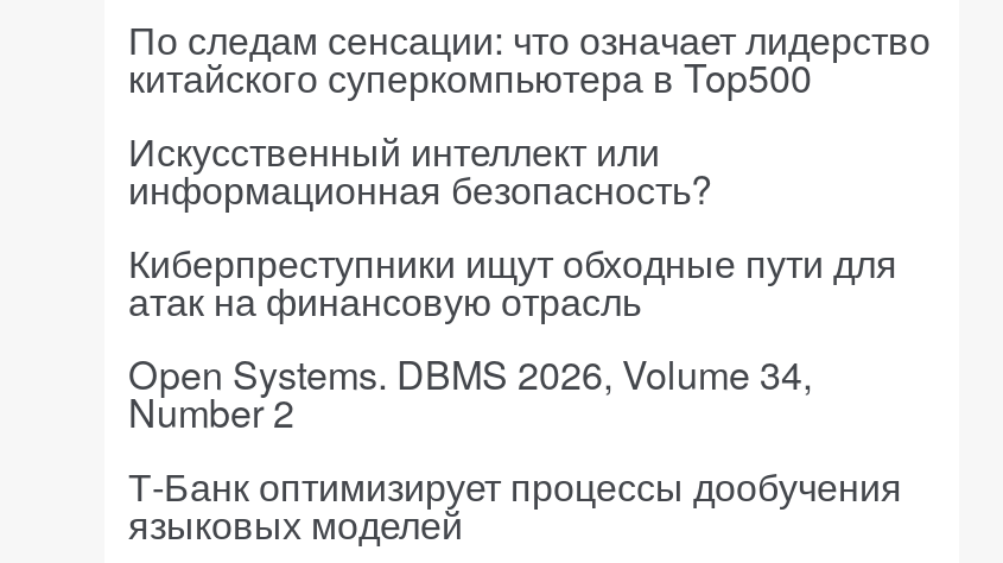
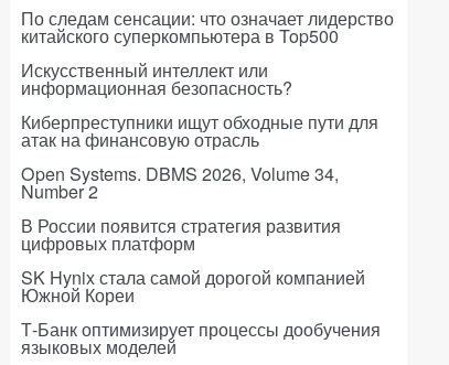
+ В России появится стратегия развития
+ цифровых платформ
+ SK Hynix стала самой дорогой компанией
+ Южной Кореи
